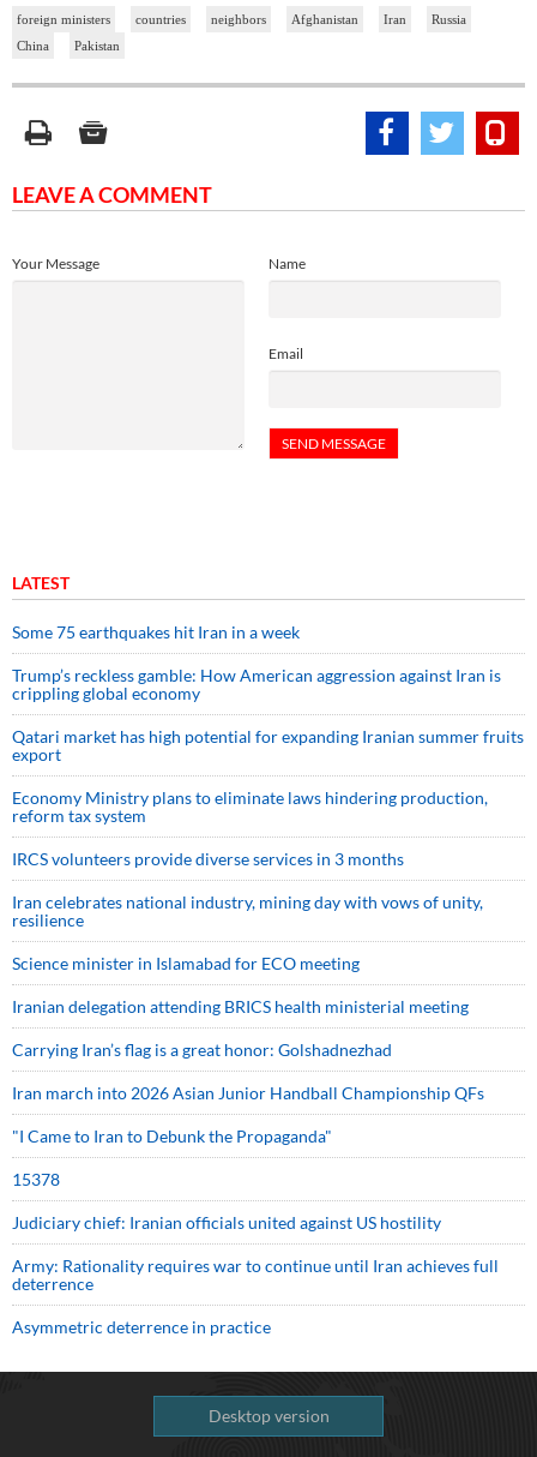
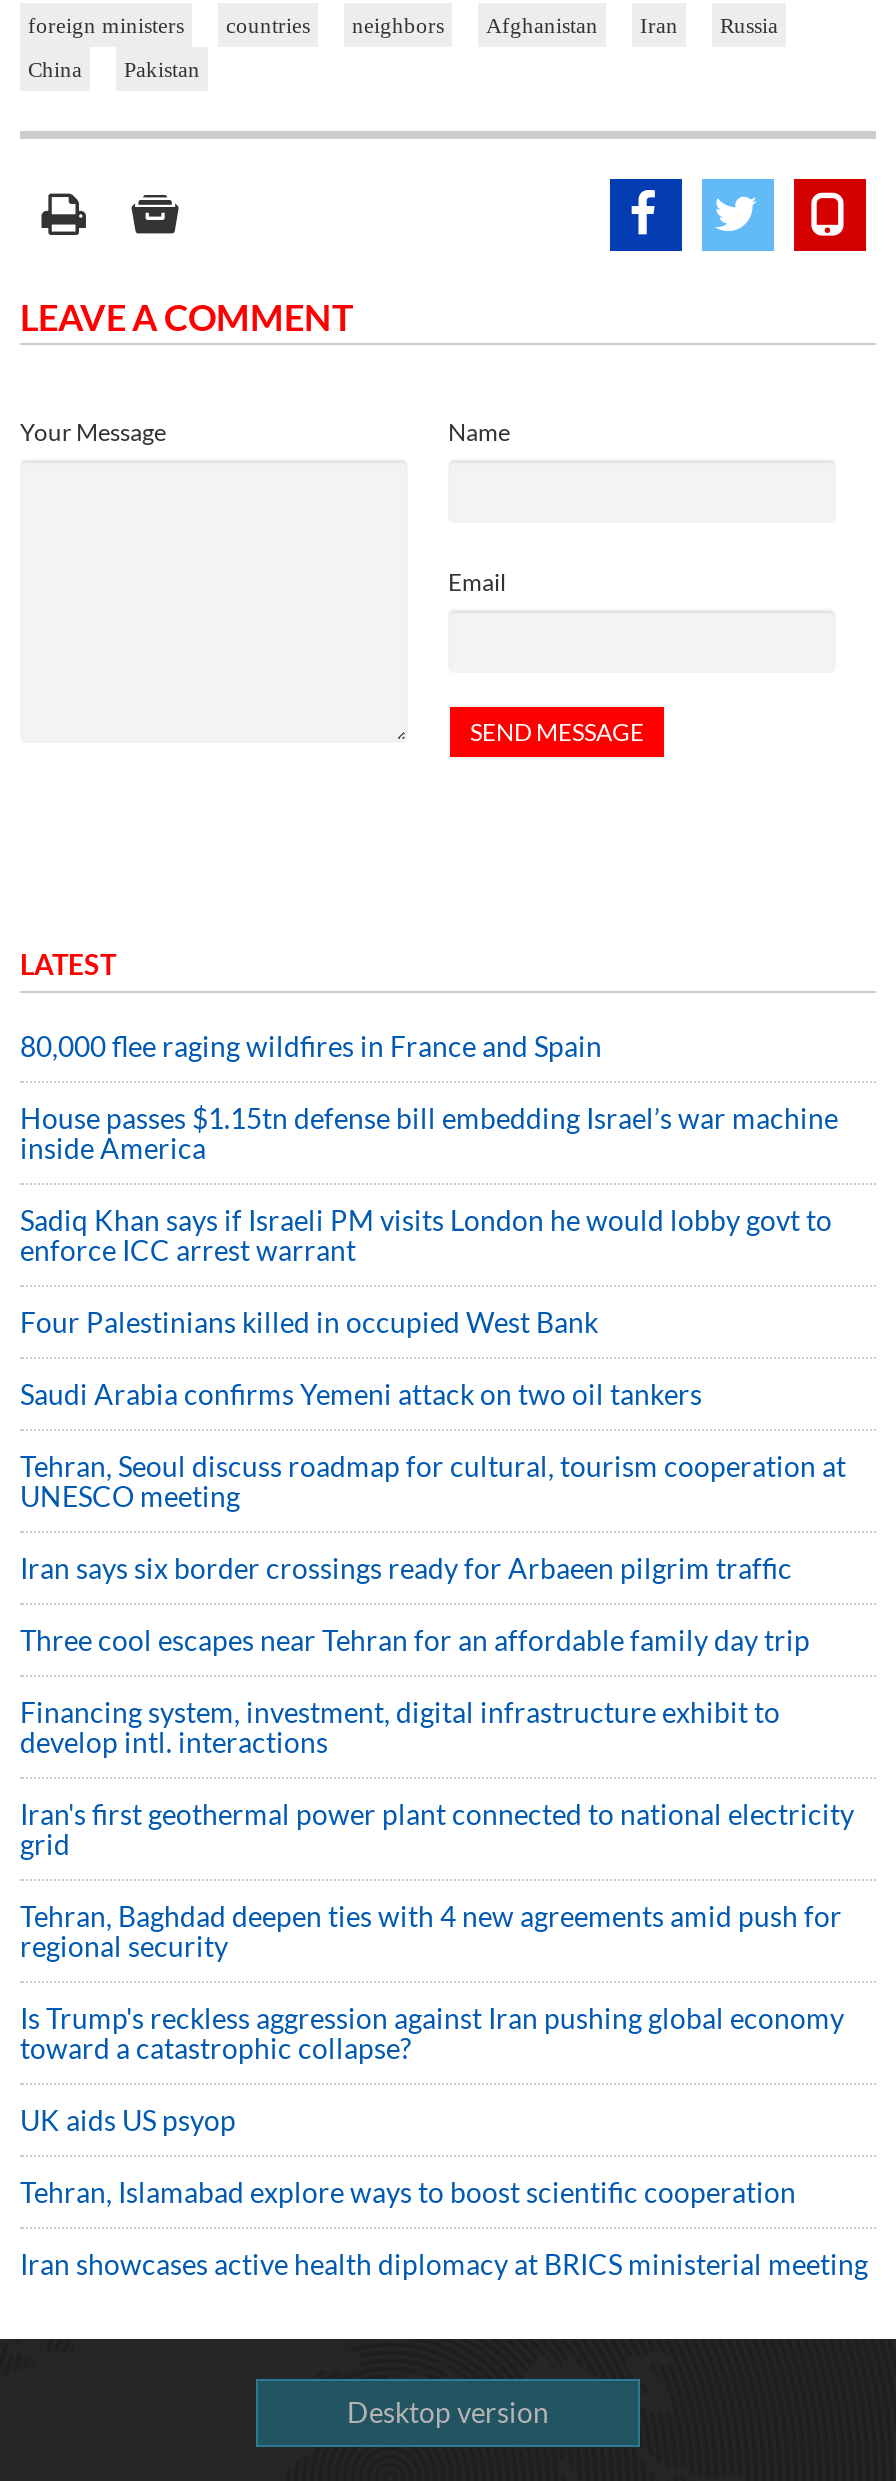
- Some 75 earthquakes hit Iran in a week
+ 80,000 flee raging wildfires in France and Spain

- Trump’s reckless gamble: How American aggression against Iran is
- crippling global economy
+ House passes $1.15tn defense bill embedding Israel’s war machine
+ inside America

- Qatari market has high potential for expanding Iranian summer fruits
- export
+ Sadiq Khan says if Israeli PM visits London he would lobby govt to
+ enforce ICC arrest warrant

- Economy Ministry plans to eliminate laws hindering production,
- reform tax system
+ Four Palestinians killed in occupied West Bank

- IRCS volunteers provide diverse services in 3 months
+ Saudi Arabia confirms Yemeni attack on two oil tankers

- Iran celebrates national industry, mining day with vows of unity,
- resilience
+ Tehran, Seoul discuss roadmap for cultural, tourism cooperation at
+ UNESCO meeting

- Science minister in Islamabad for ECO meeting
+ Iran says six border crossings ready for Arbaeen pilgrim traffic

- Iranian delegation attending BRICS health ministerial meeting
+ Three cool escapes near Tehran for an affordable family day trip

- Carrying Iran’s flag is a great honor: Golshadnezhad
+ Financing system, investment, digital infrastructure exhibit to
+ develop intl. interactions

- Iran march into 2026 Asian Junior Handball Championship QFs
+ Iran's first geothermal power plant connected to national electricity
+ grid

- "I Came to Iran to Debunk the Propaganda"
+ Tehran, Baghdad deepen ties with 4 new agreements amid push for
+ regional security

- 15378
+ Is Trump's reckless aggression against Iran pushing global economy
+ toward a catastrophic collapse?

- Judiciary chief: Iranian officials united against US hostility
+ UK aids US psyop

- Army: Rationality requires war to continue until Iran achieves full
- deterrence
+ Tehran, Islamabad explore ways to boost scientific cooperation

- Asymmetric deterrence in practice
+ Iran showcases active health diplomacy at BRICS ministerial meeting
